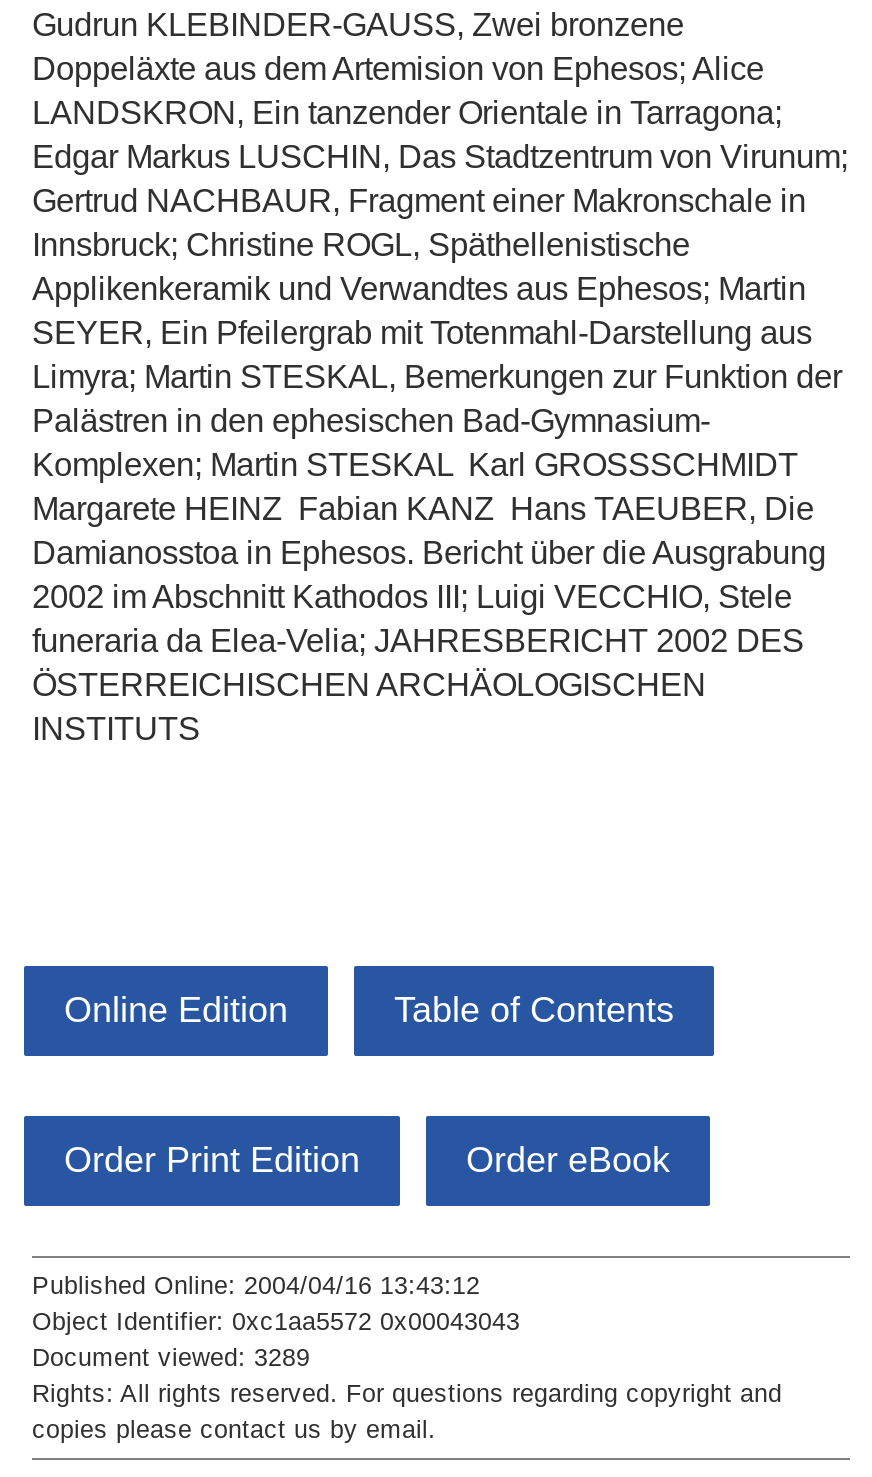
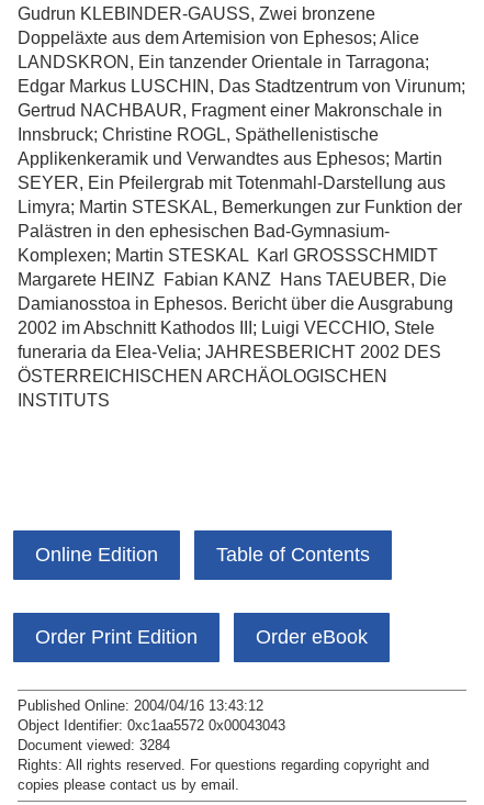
- Document viewed: 3289
+ Document viewed: 3284
